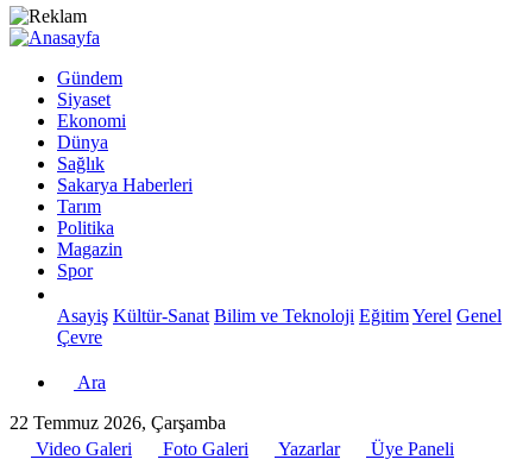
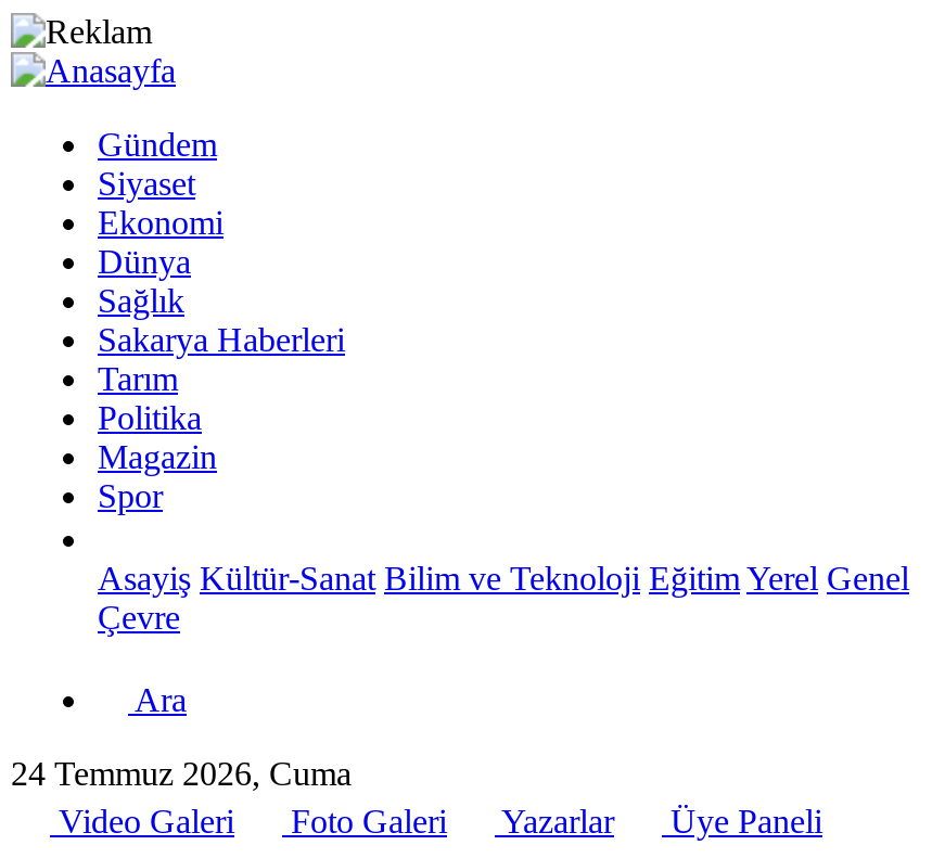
- 22 Temmuz 2026, Çarşamba
+ 24 Temmuz 2026, Cuma
